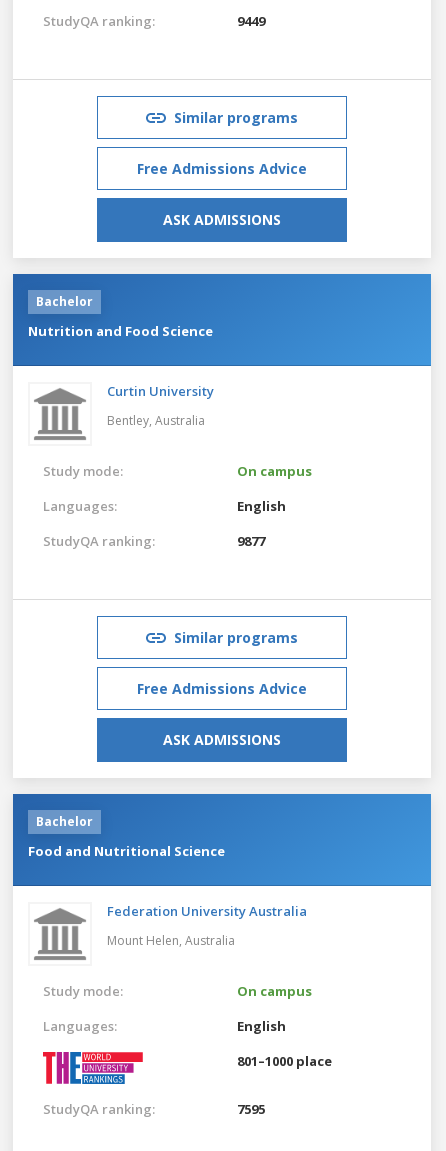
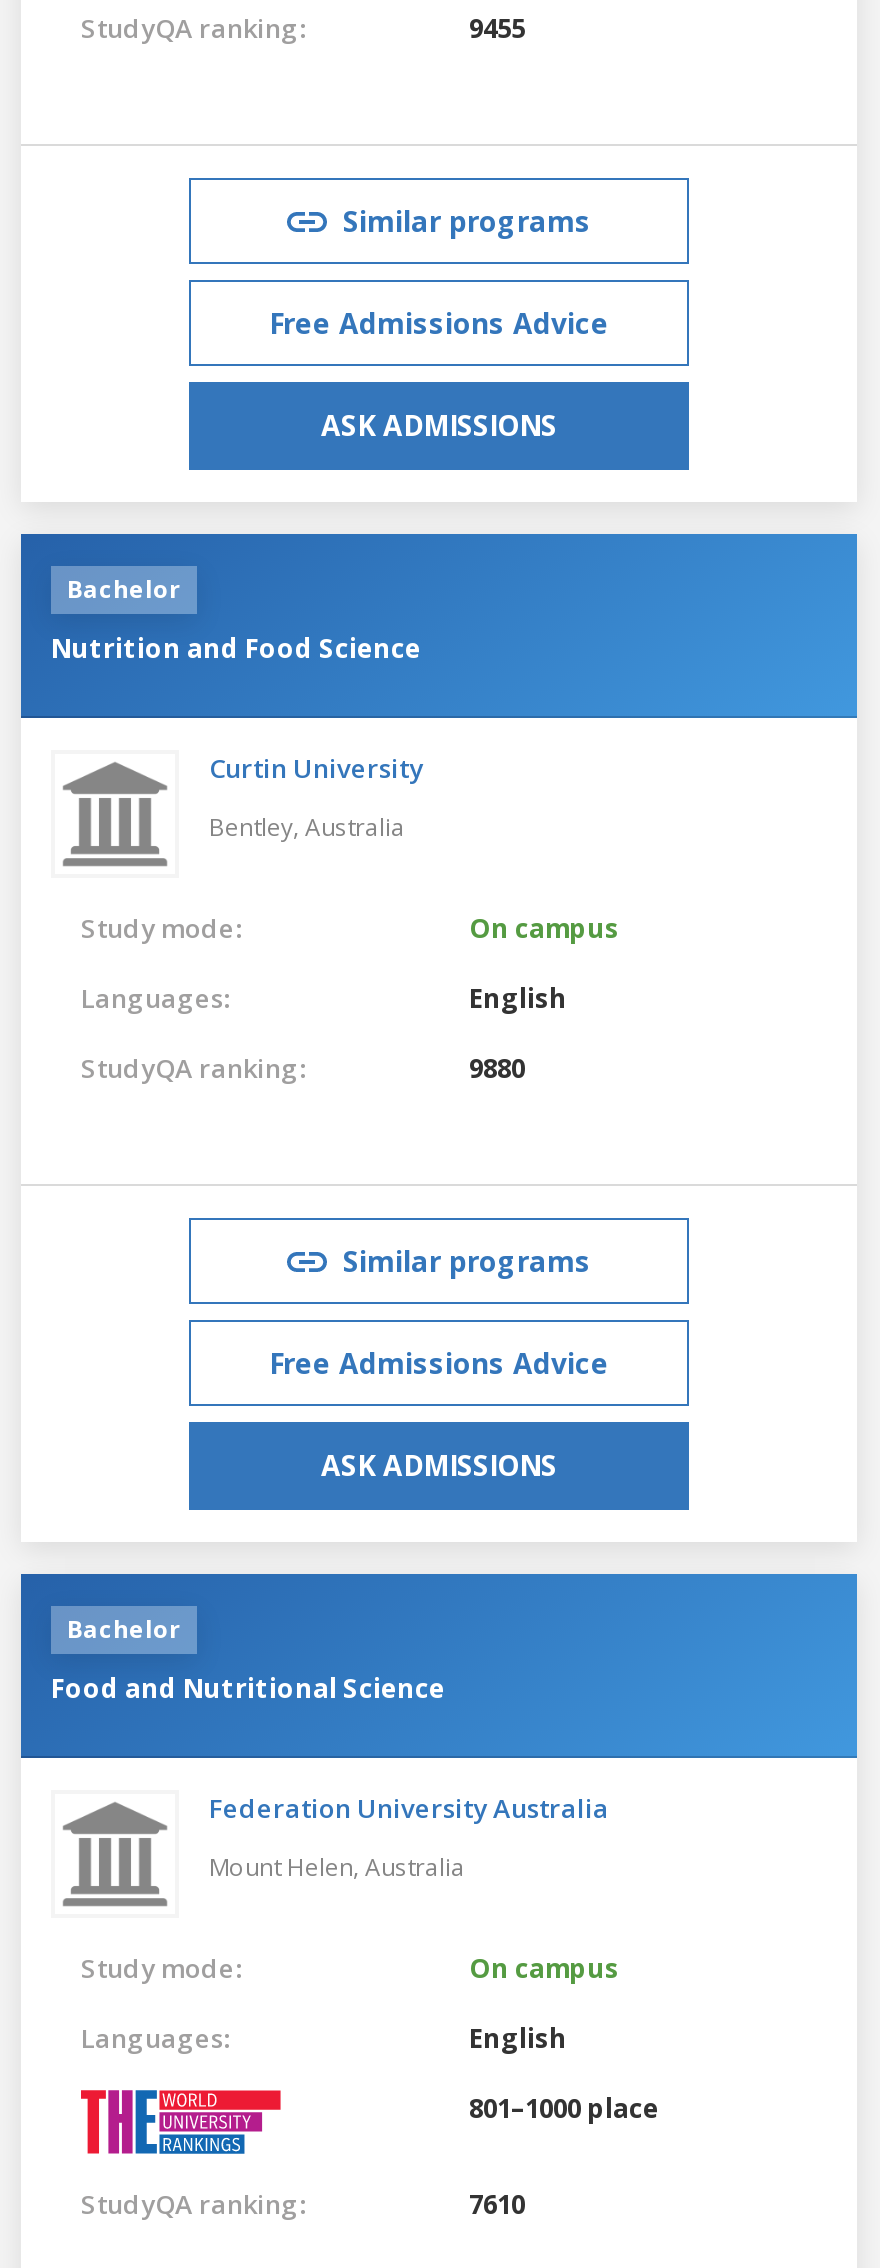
- 9449
+ 9455

- 9877
+ 9880

- 7595
+ 7610
